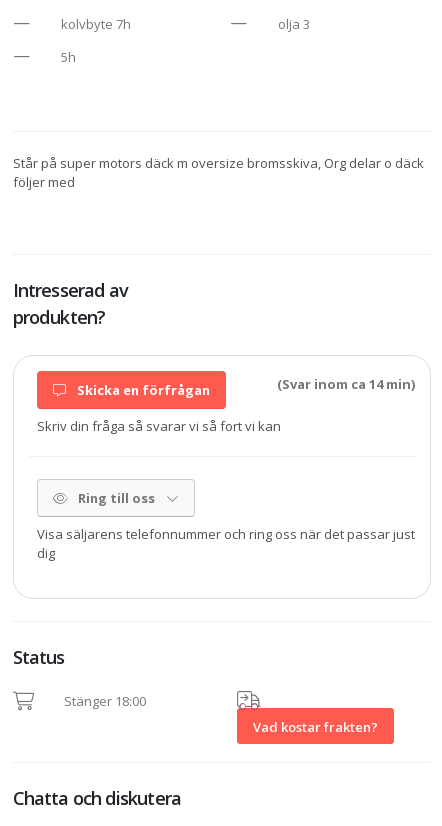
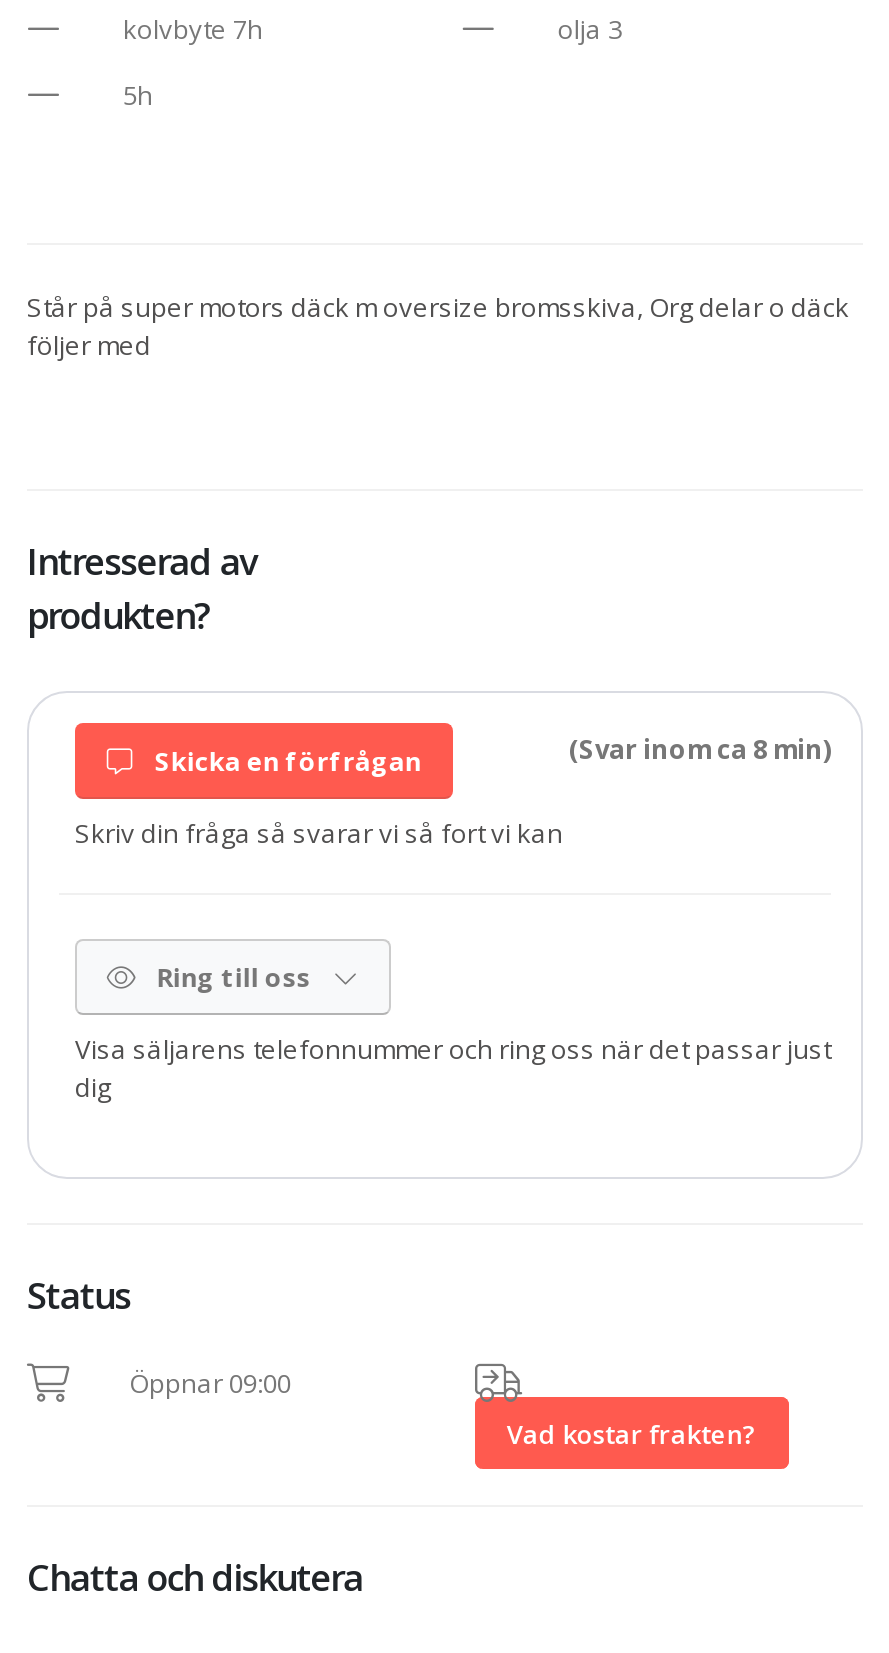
- (Svar inom ca 14 min)
+ (Svar inom ca 8 min)

- Stänger 18:00
+ Öppnar 09:00
